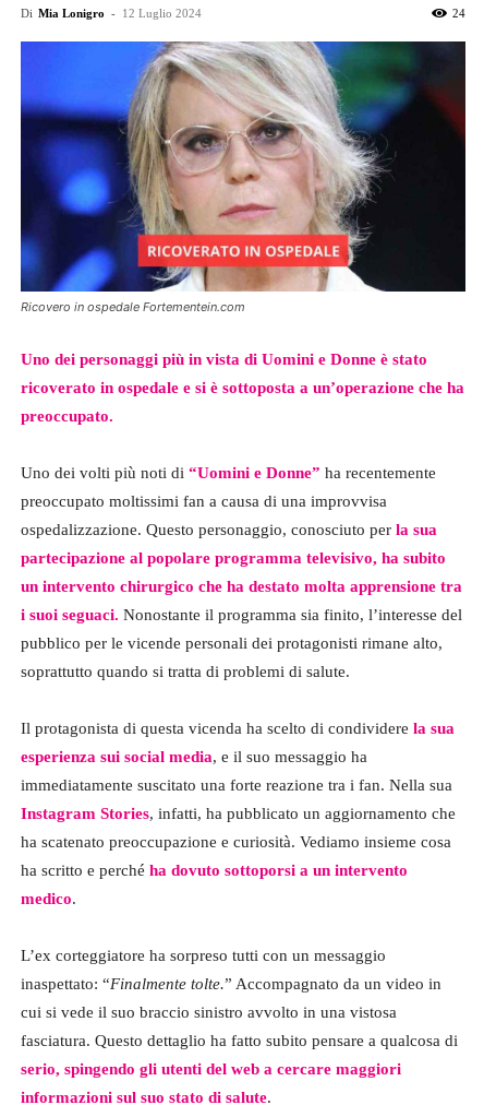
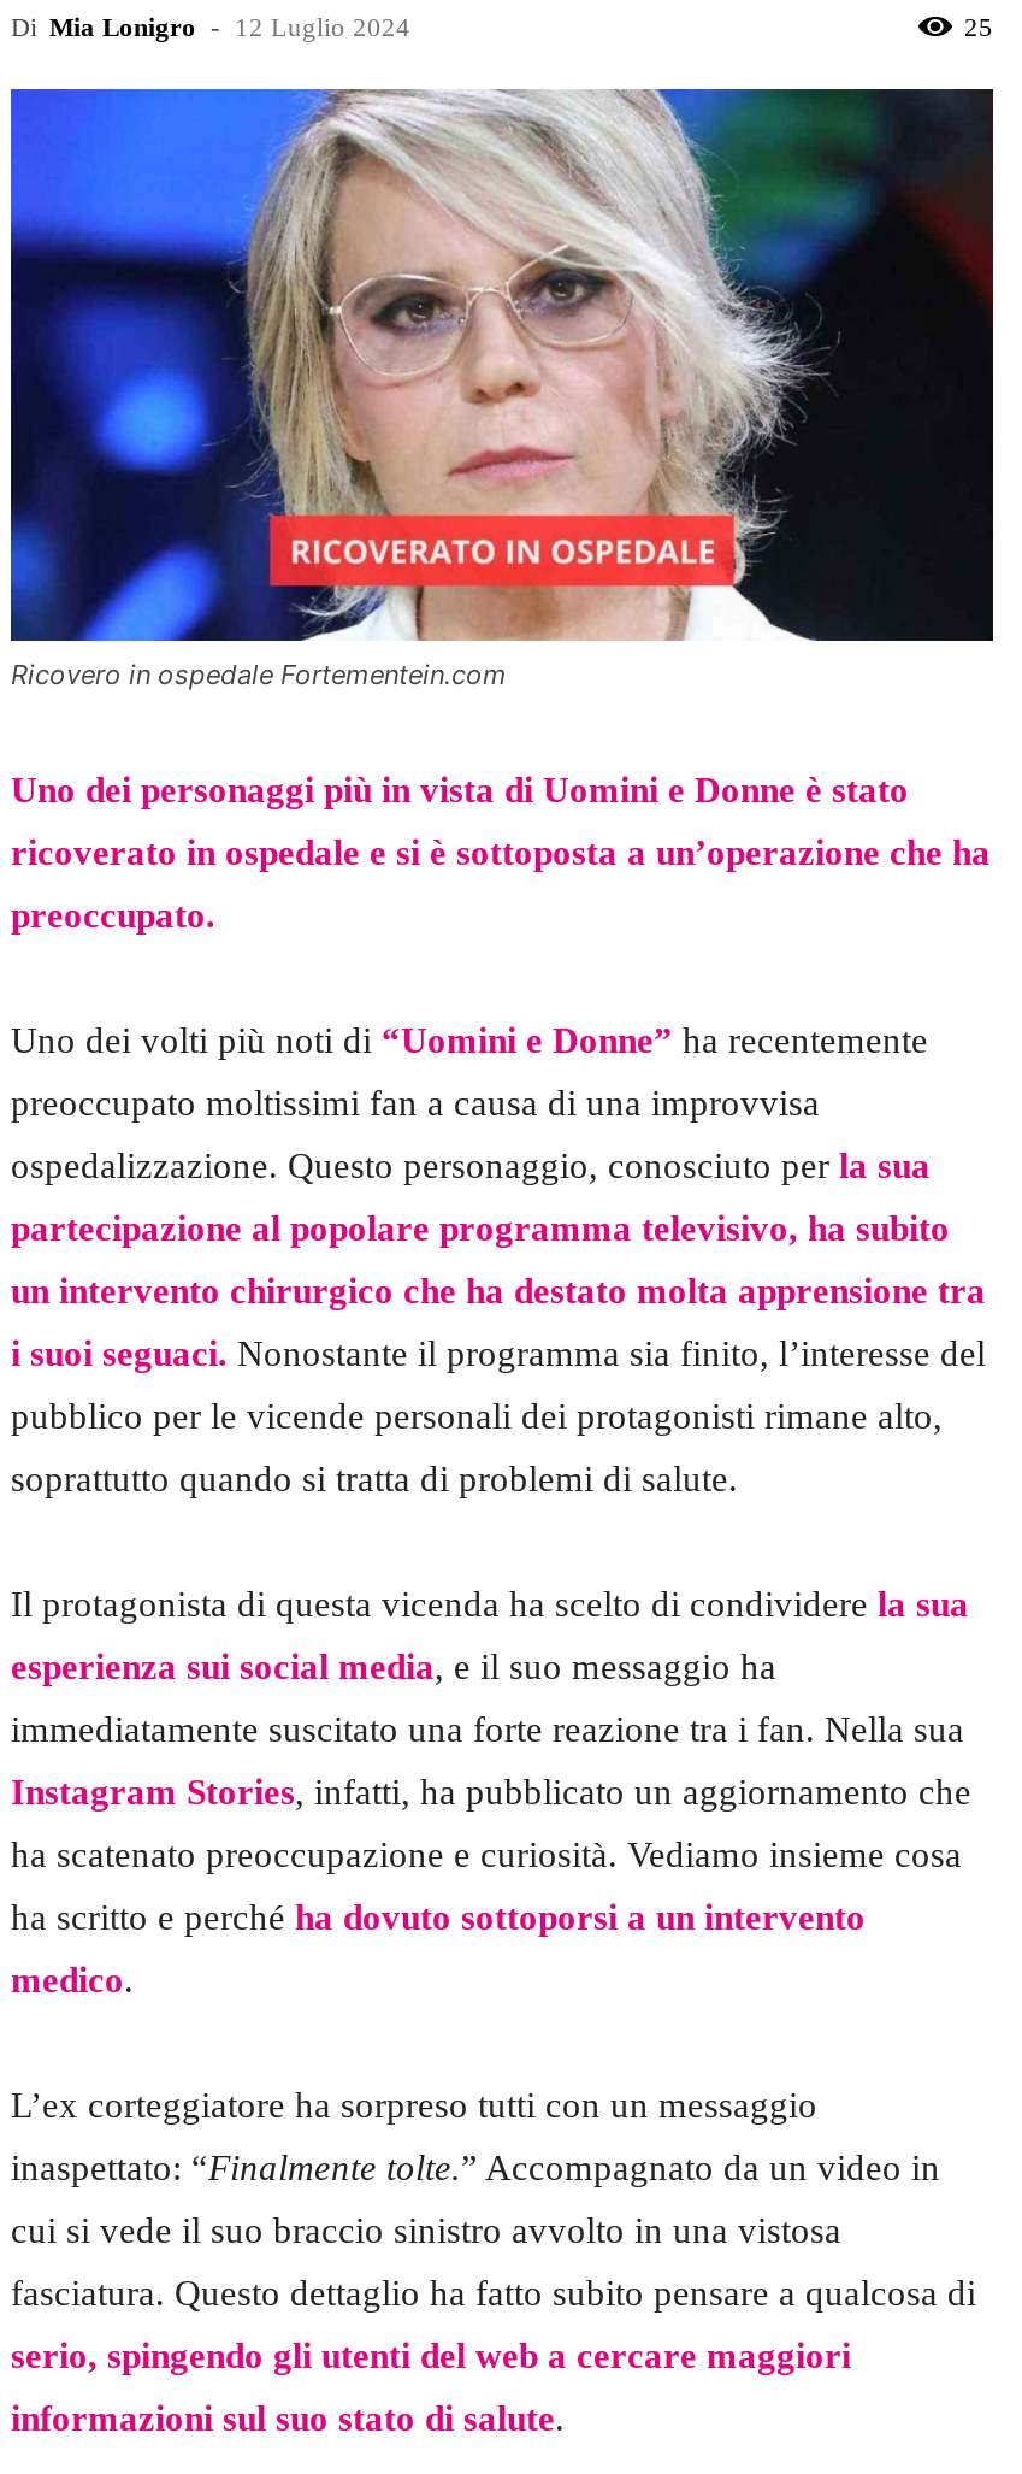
- 24
+ 25
